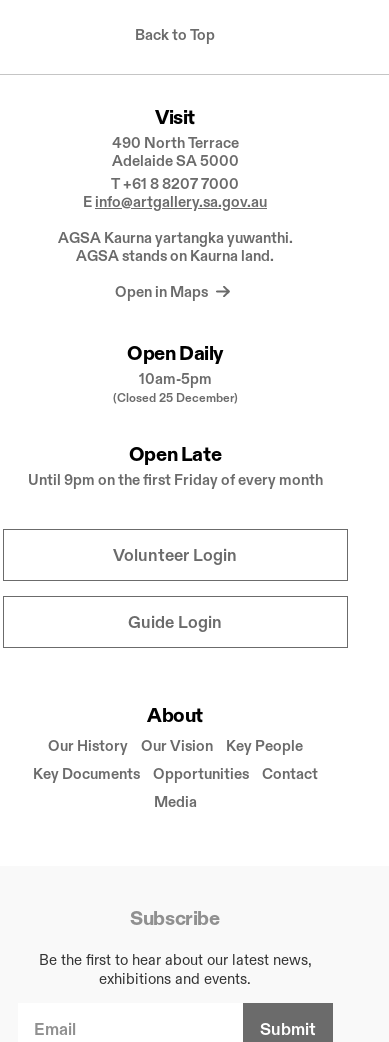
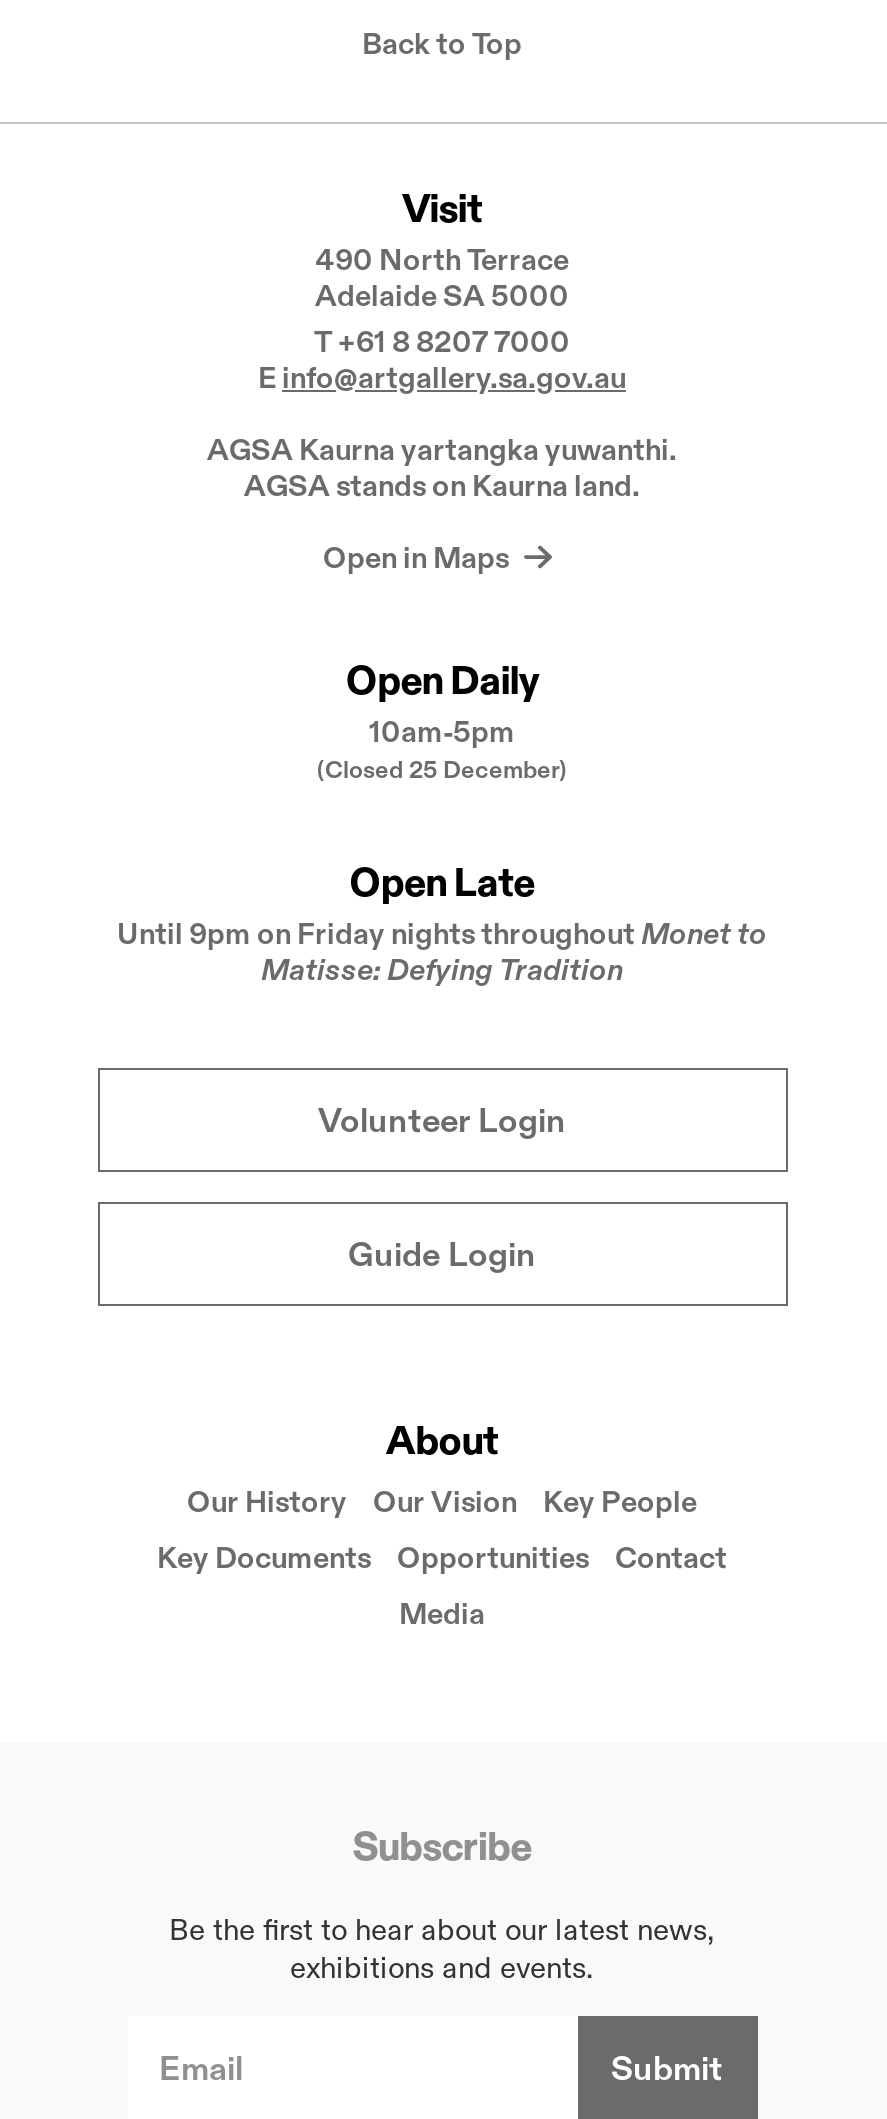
- Until 9pm on the first Friday of every month
+ Until 9pm on Friday nights throughout Monet to
+ Matisse: Defying Tradition
